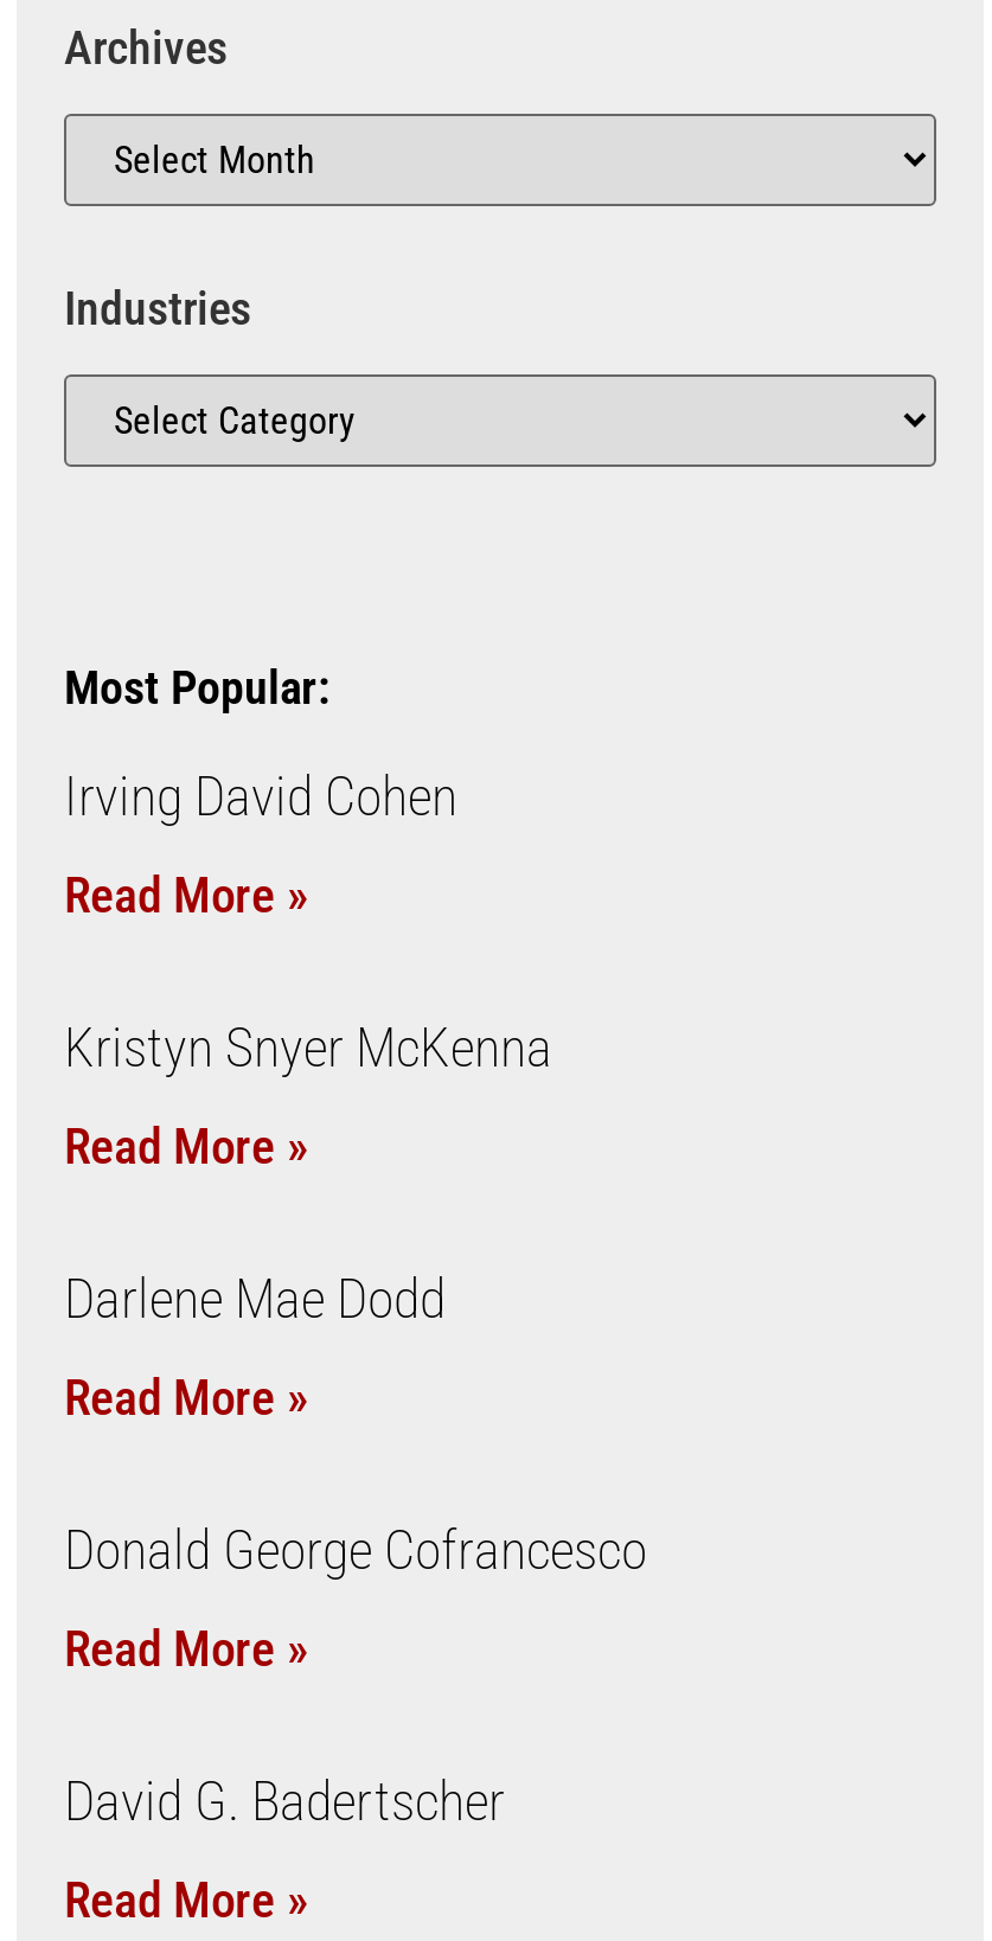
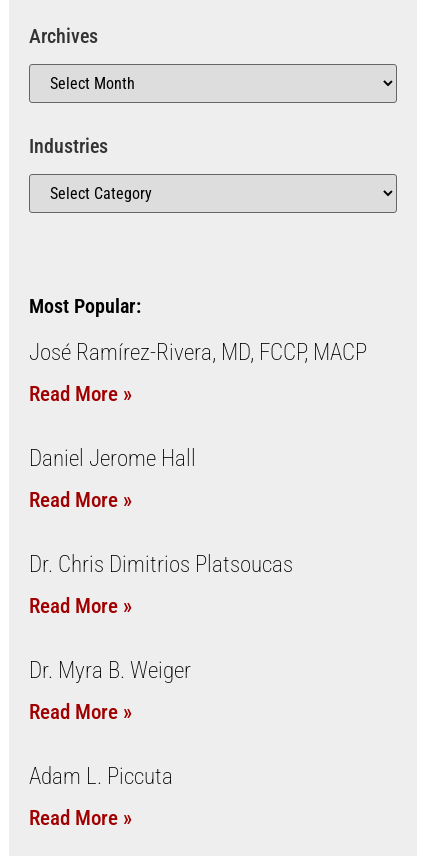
- Irving David Cohen
+ José Ramírez-Rivera, MD, FCCP, MACP

- Kristyn Snyer McKenna
+ Daniel Jerome Hall

- Darlene Mae Dodd
+ Dr. Chris Dimitrios Platsoucas

- Donald George Cofrancesco
+ Dr. Myra B. Weiger

- David G. Badertscher
+ Adam L. Piccuta
